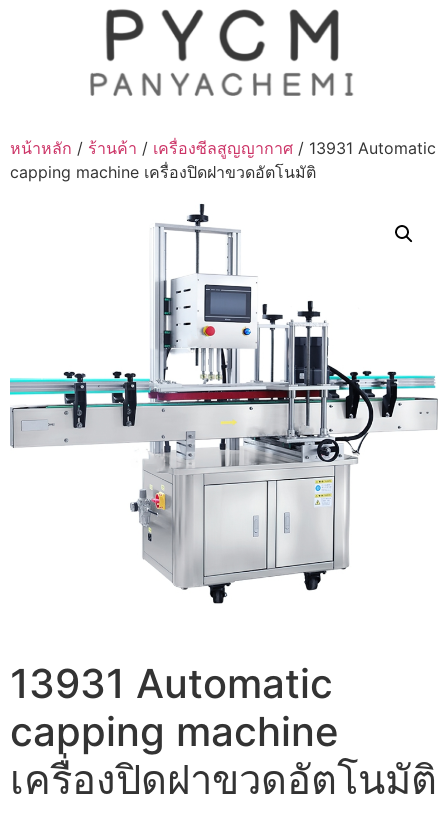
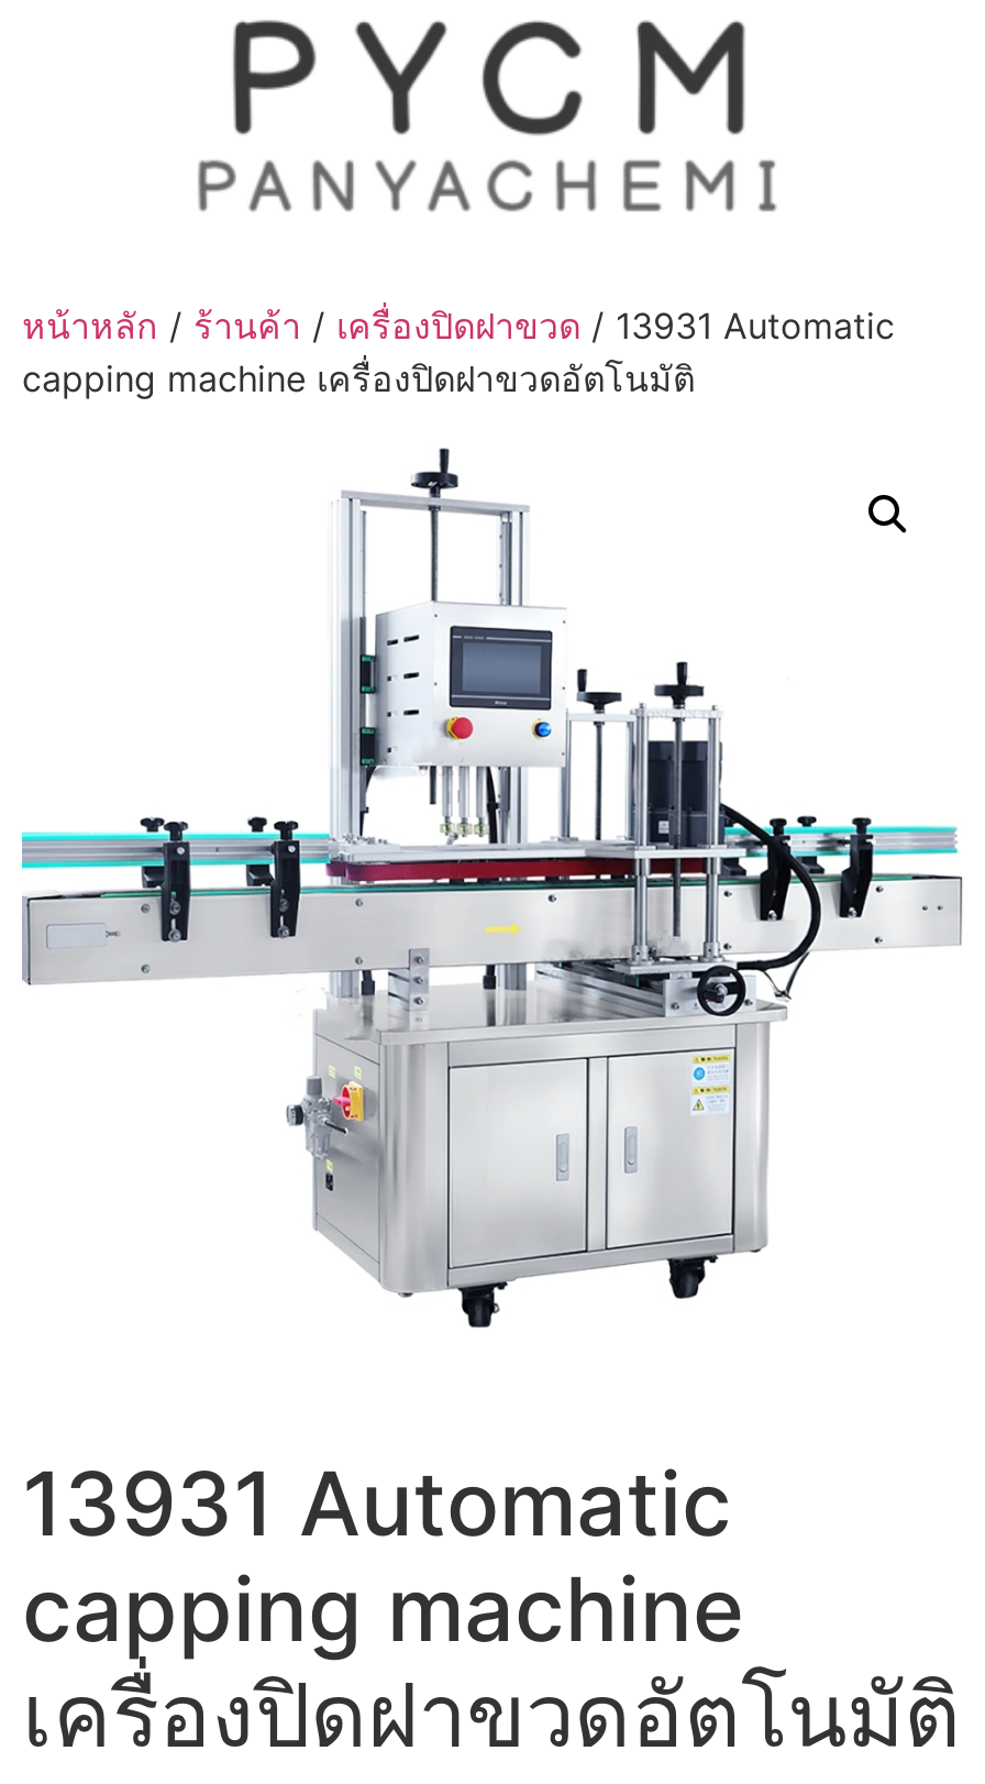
- หน้าหลัก/ร้านค้า/เครื่องซีลสูญญากาศ/ 13931 Automatic
+ หน้าหลัก/ร้านค้า/เครื่องปิดฝาขวด/ 13931 Automatic
